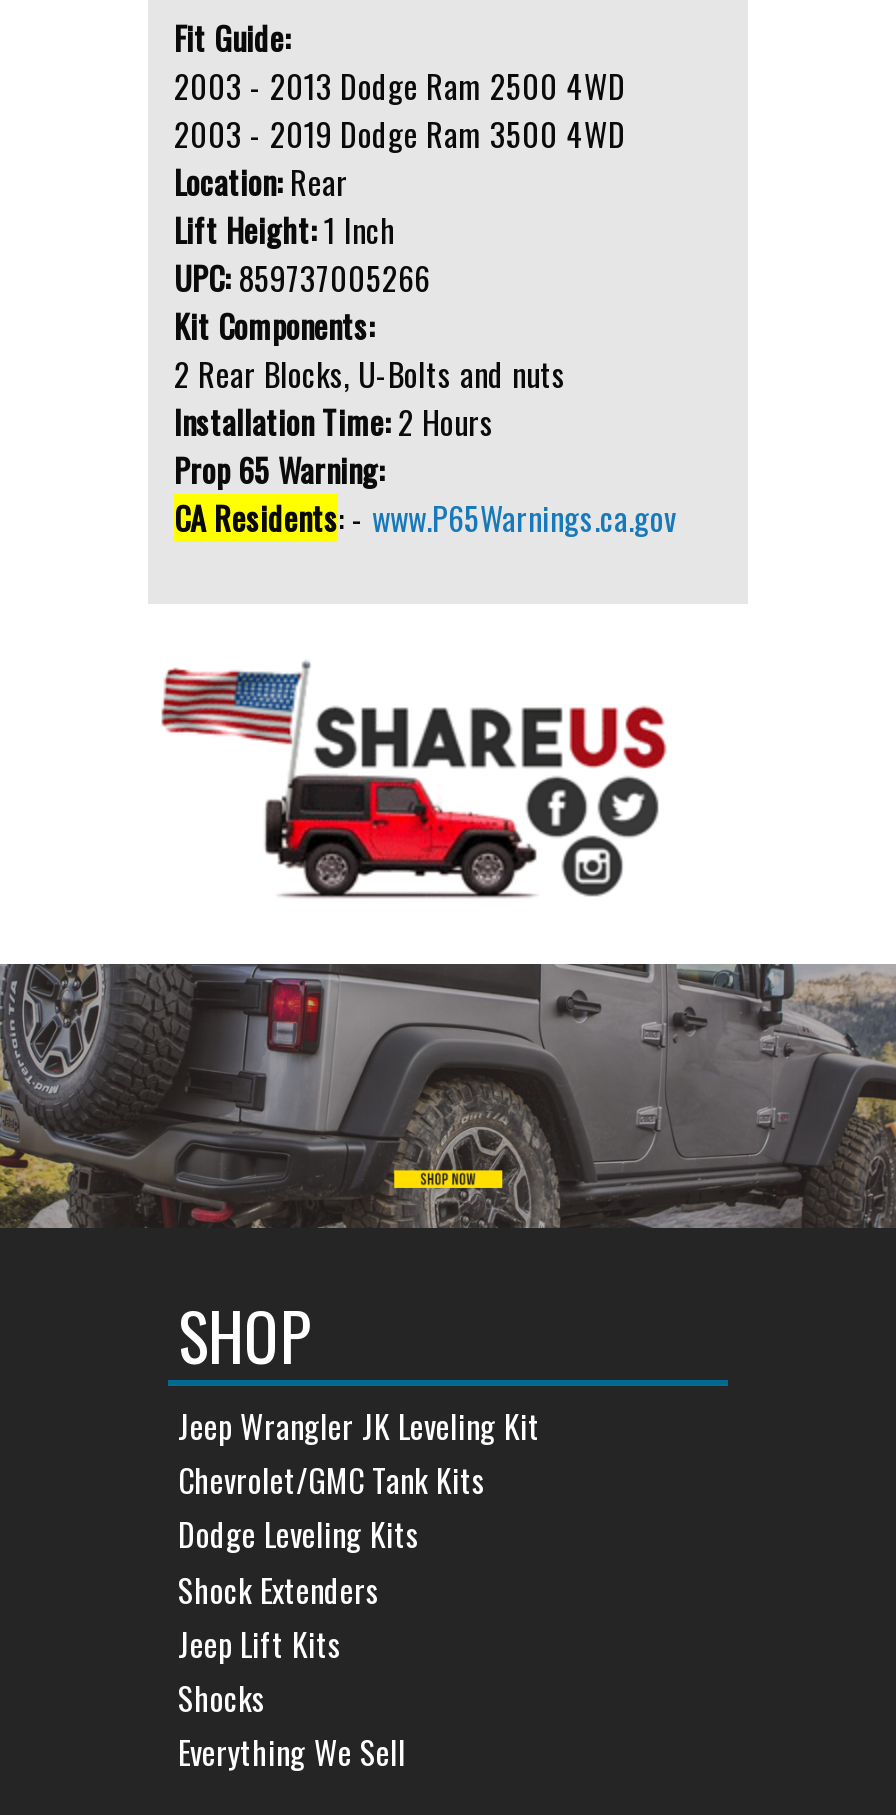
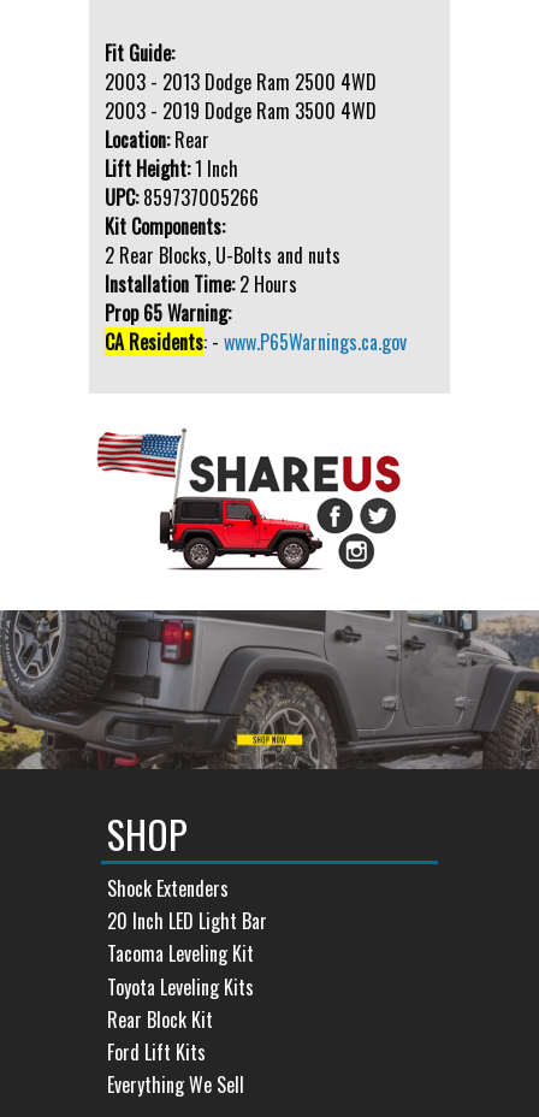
- Jeep Wrangler JK Leveling Kit
- Chevrolet/GMC Tank Kits
- Dodge Leveling Kits

moved up: Shock Extenders

- Jeep Lift Kits
- Shocks
+ 20 Inch LED Light Bar
+ Tacoma Leveling Kit
+ Toyota Leveling Kits
+ Rear Block Kit
+ Ford Lift Kits
